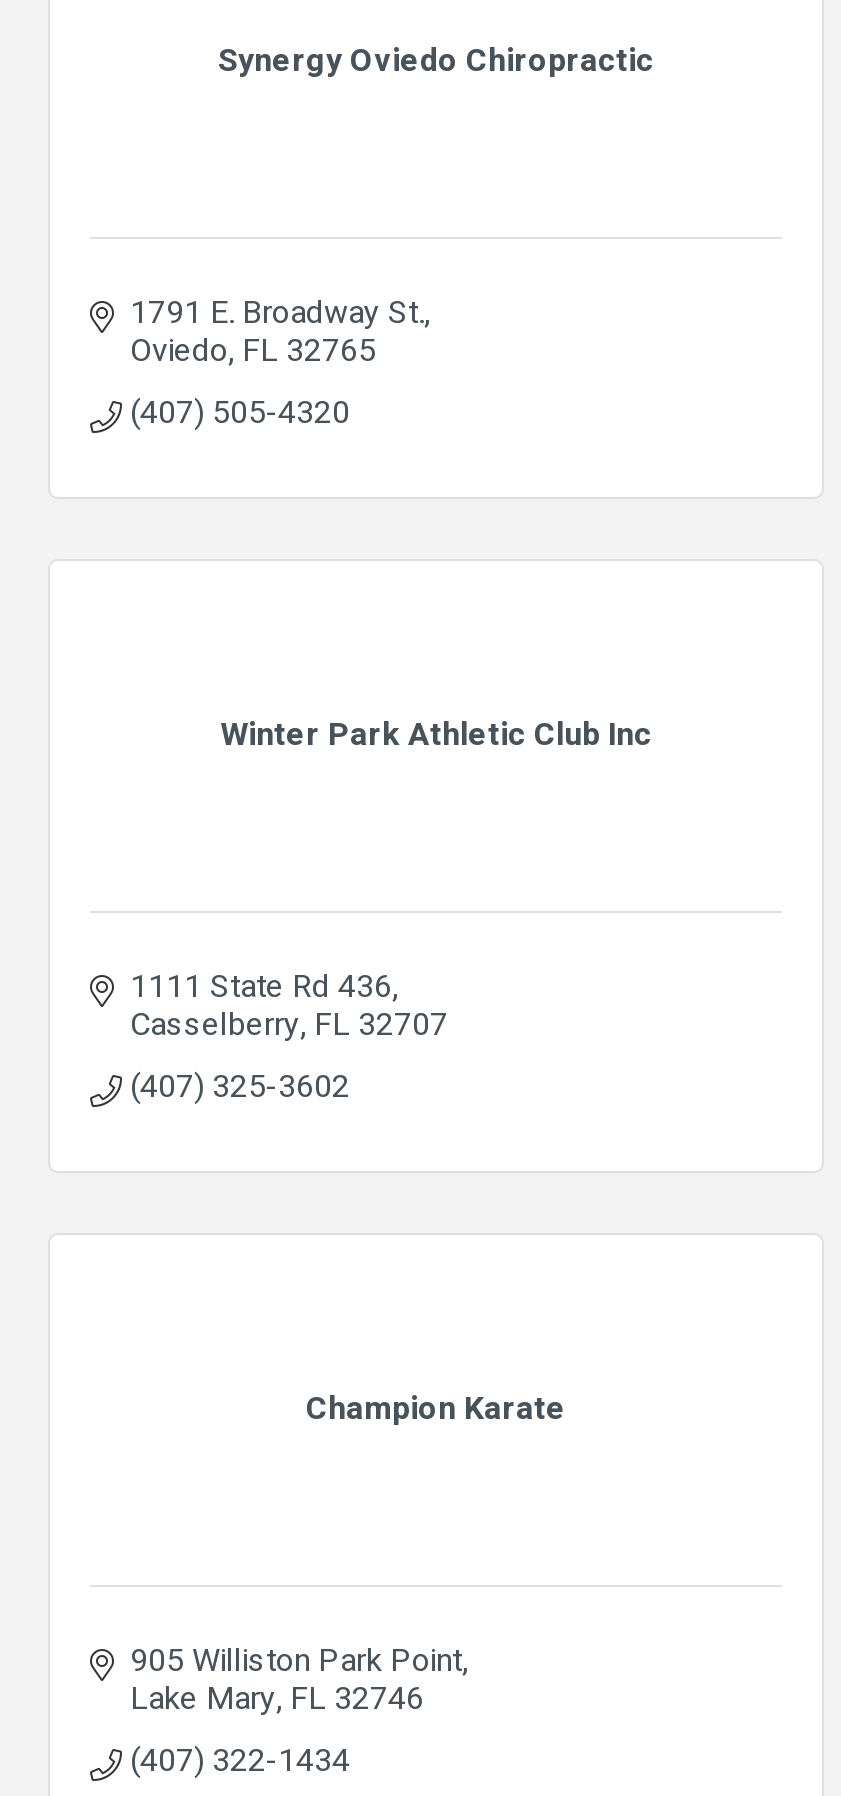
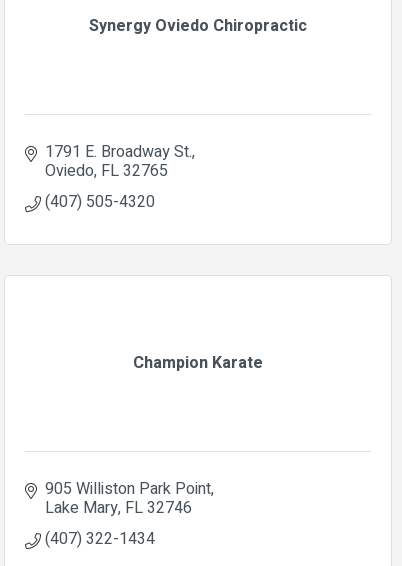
- Winter Park Athletic Club Inc

- 1111 State Rd 436
- Casselberry FL 32707
- (407) 325-3602
